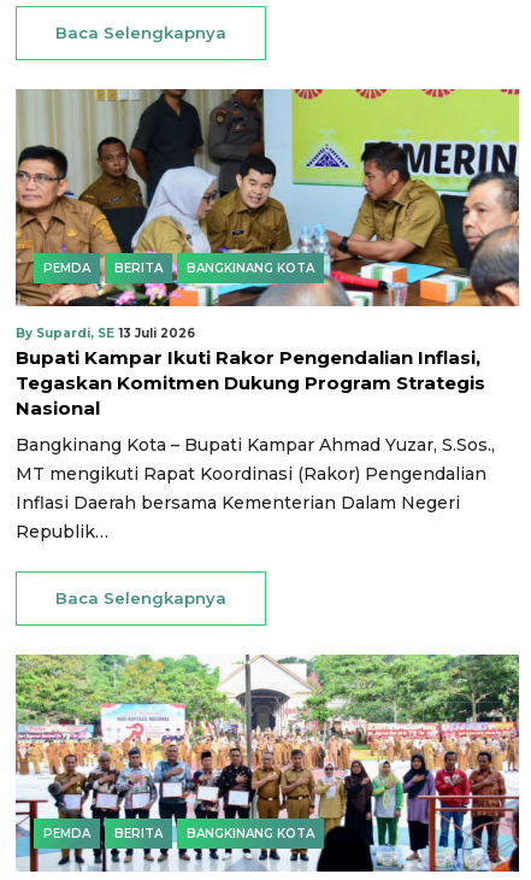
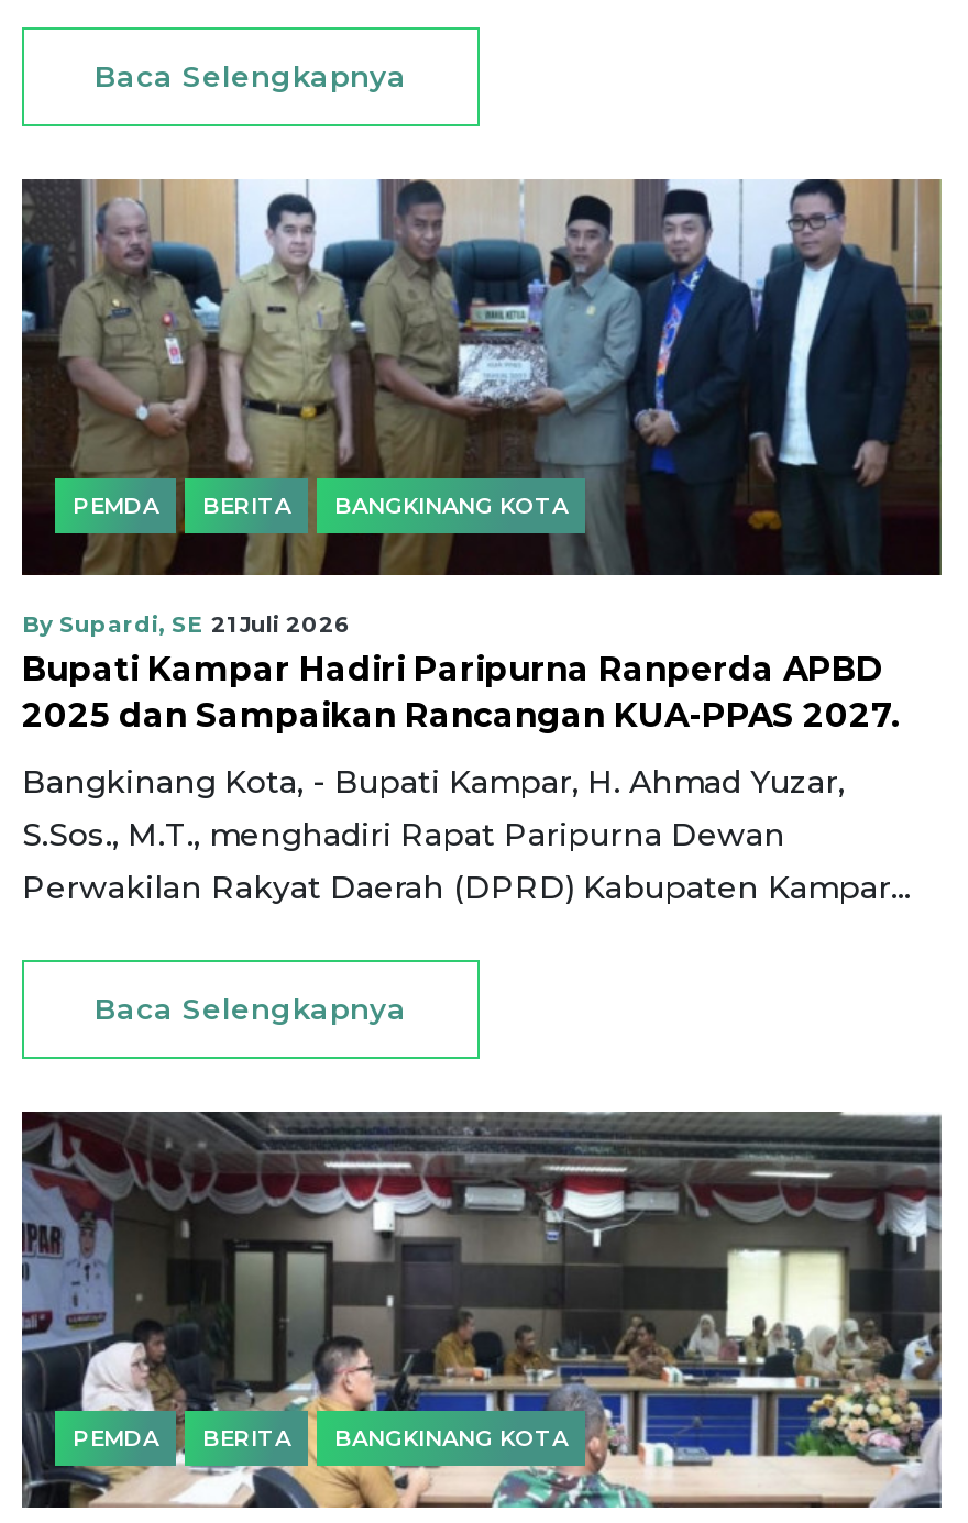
- [image]
- By Supardi, SE 13 Juli 2026
- Bupati Kampar Ikuti Rakor Pengendalian Inflasi,
- Tegaskan Komitmen Dukung Program Strategis
- Nasional
+ [image]
+ By Supardi, SE 21 Juli 2026
+ Bupati Kampar Hadiri Paripurna Ranperda APBD
+ 2025 dan Sampaikan Rancangan KUA-PPAS 2027.

- Bangkinang Kota – Bupati Kampar Ahmad Yuzar, S.Sos.,
- MT mengikuti Rapat Koordinasi (Rakor) Pengendalian
- Inflasi Daerah bersama Kementerian Dalam Negeri
- Republik…
+ Bangkinang Kota, - Bupati Kampar, H. Ahmad Yuzar,
+ S.Sos., M.T., menghadiri Rapat Paripurna Dewan
+ Perwakilan Rakyat Daerah (DPRD) Kabupaten Kampar…

- [image]
+ [image]
